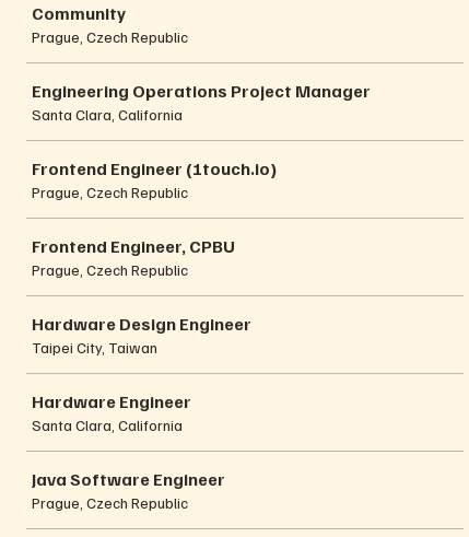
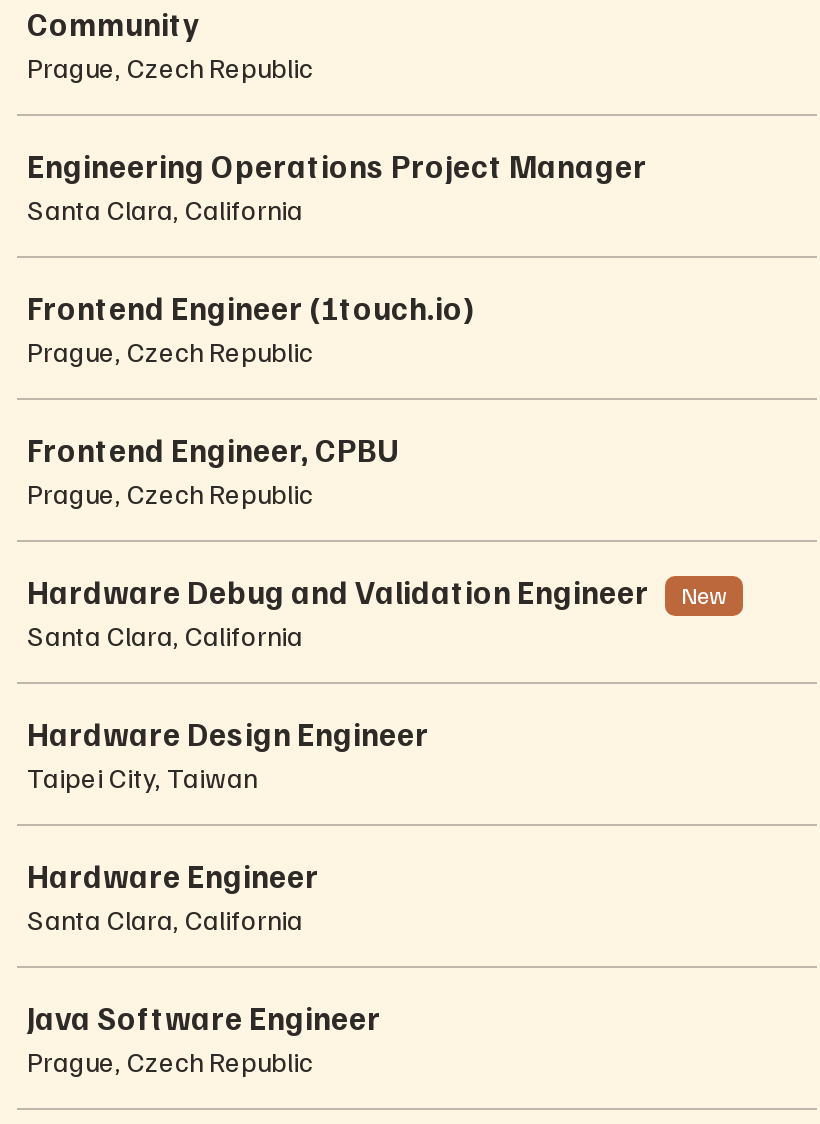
+ Hardware Debug and Validation Engineer
+ New
+ Santa Clara, California
